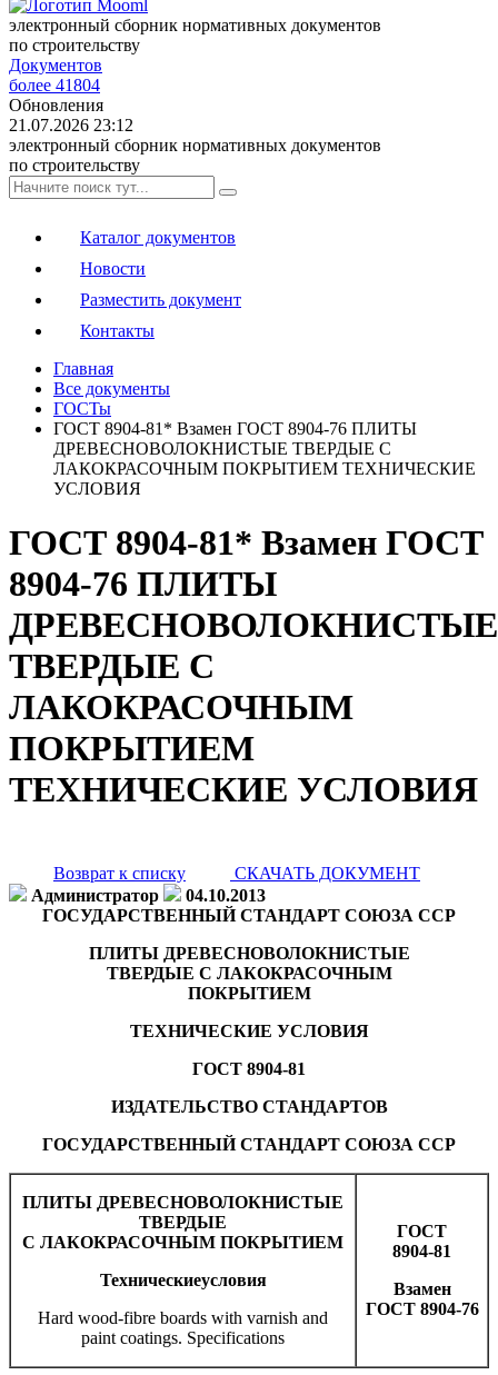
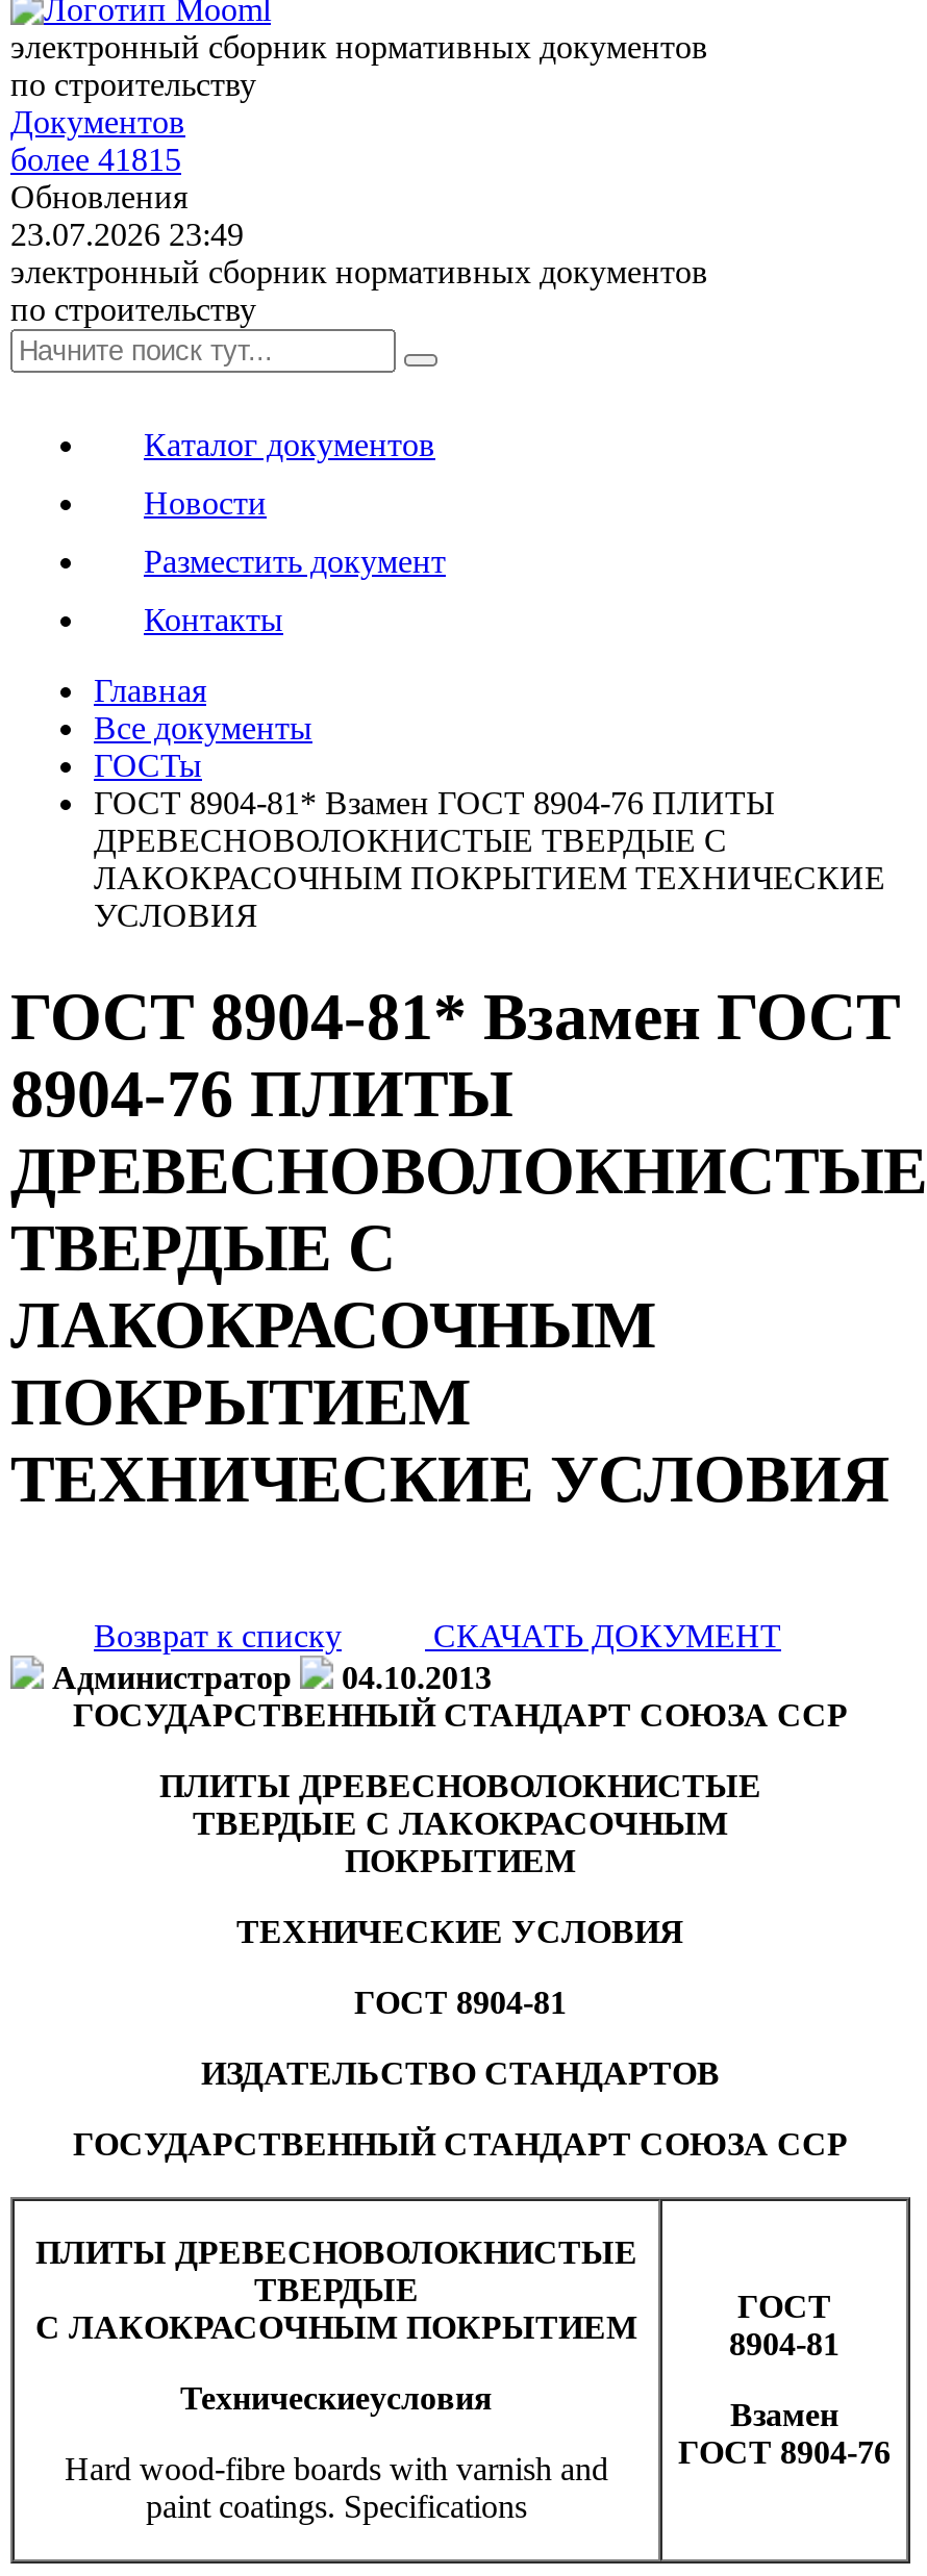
- более 41804
+ более 41815

- 21.07.2026 23:12
+ 23.07.2026 23:49
